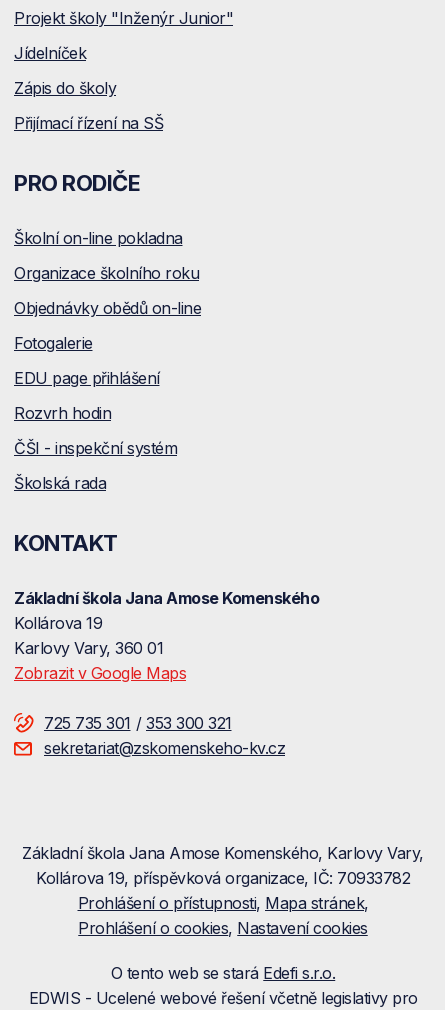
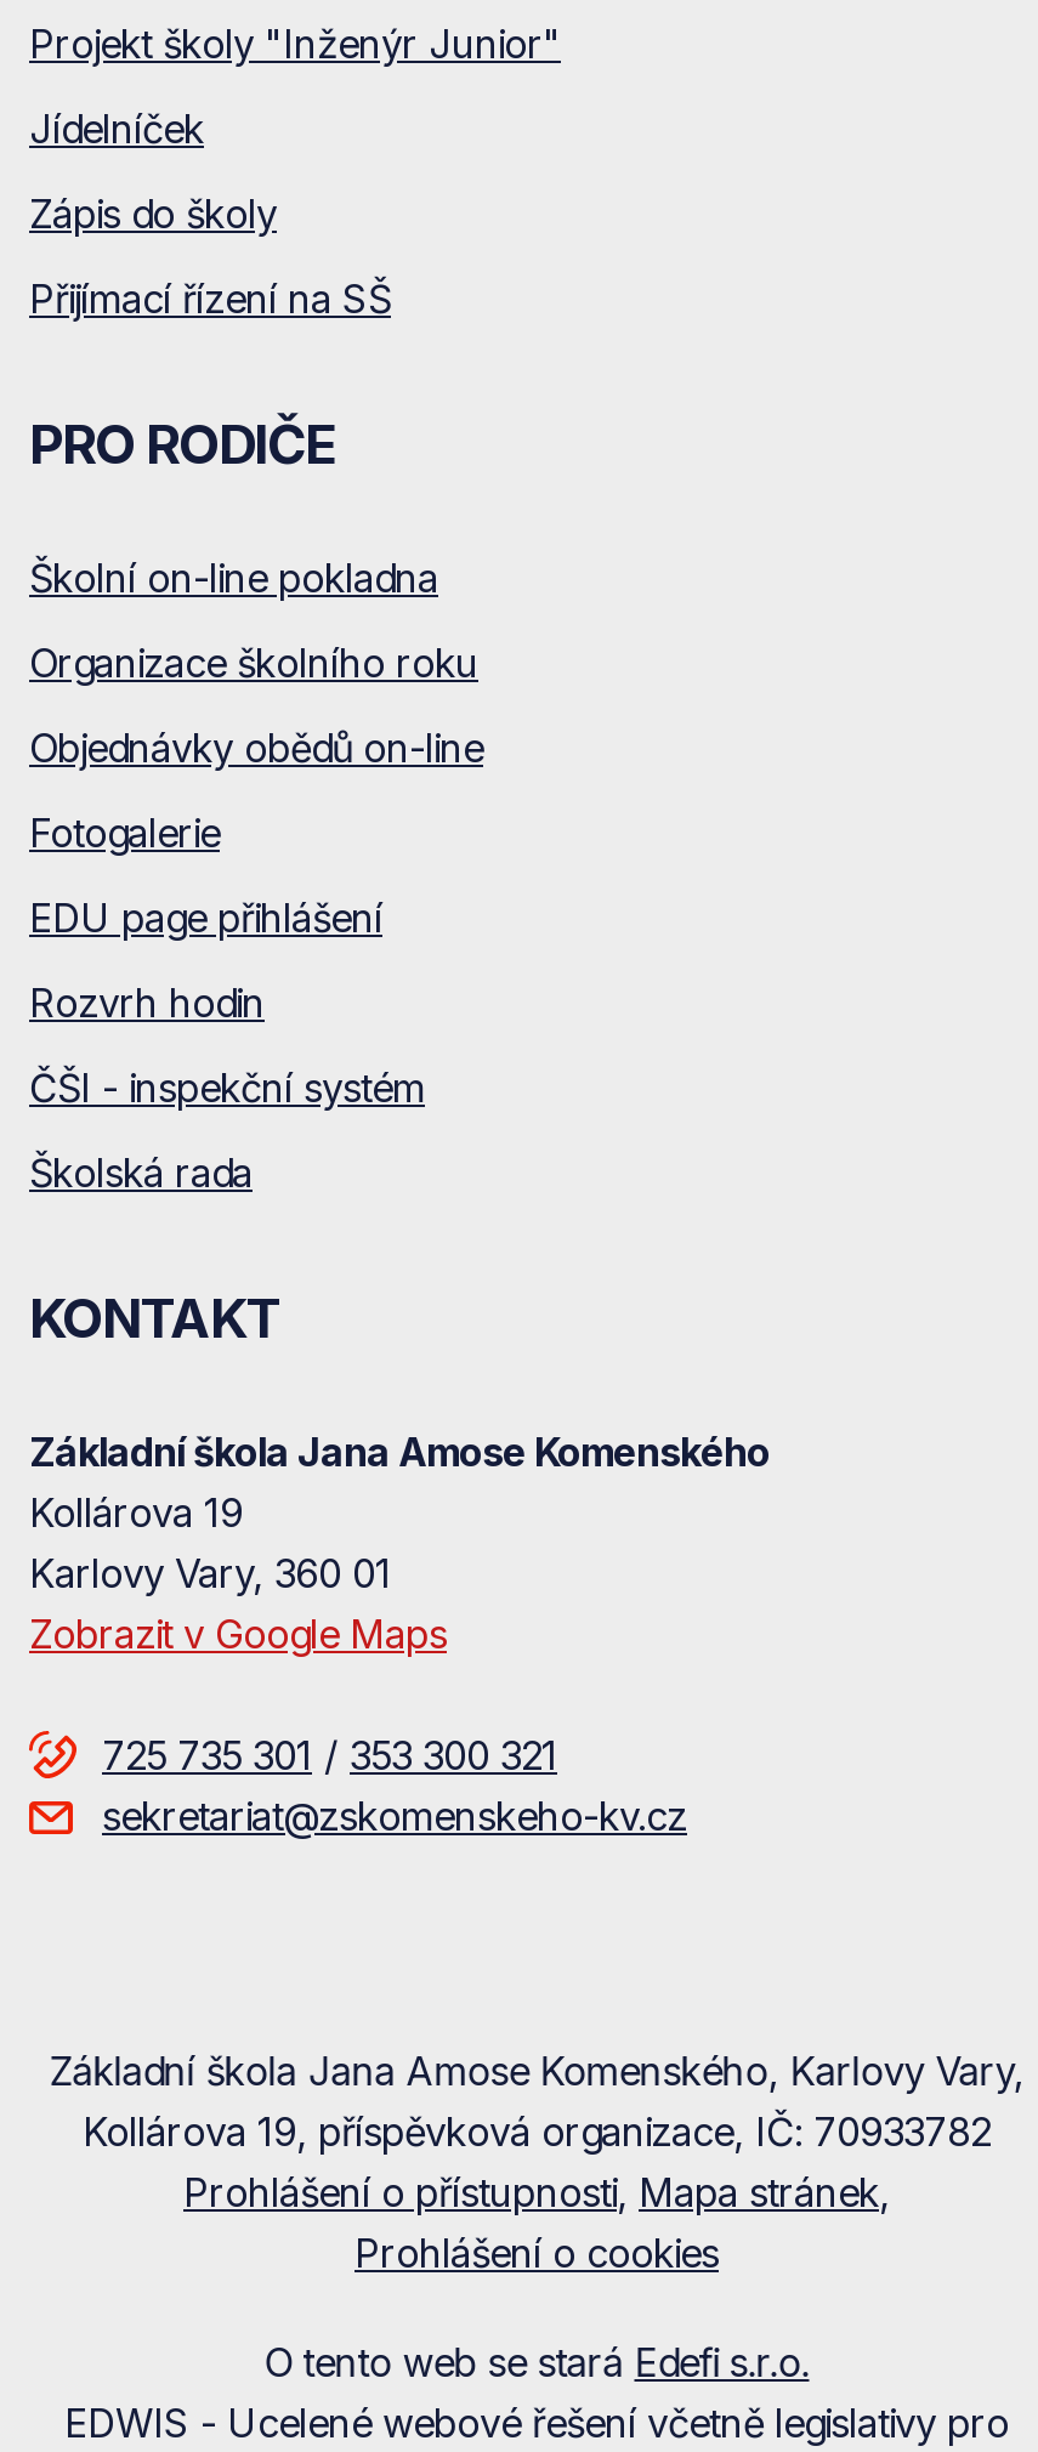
- Prohlášení o cookies Nastavení cookies
+ Prohlášení o cookies
